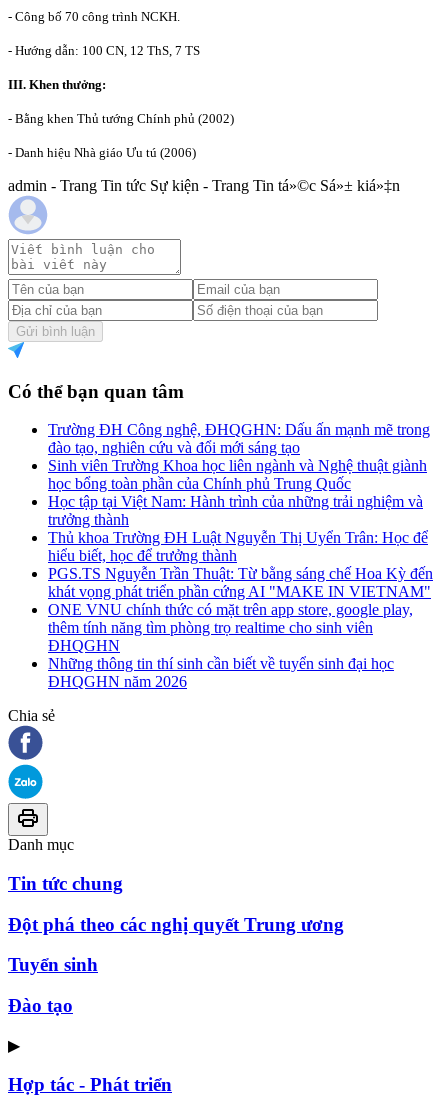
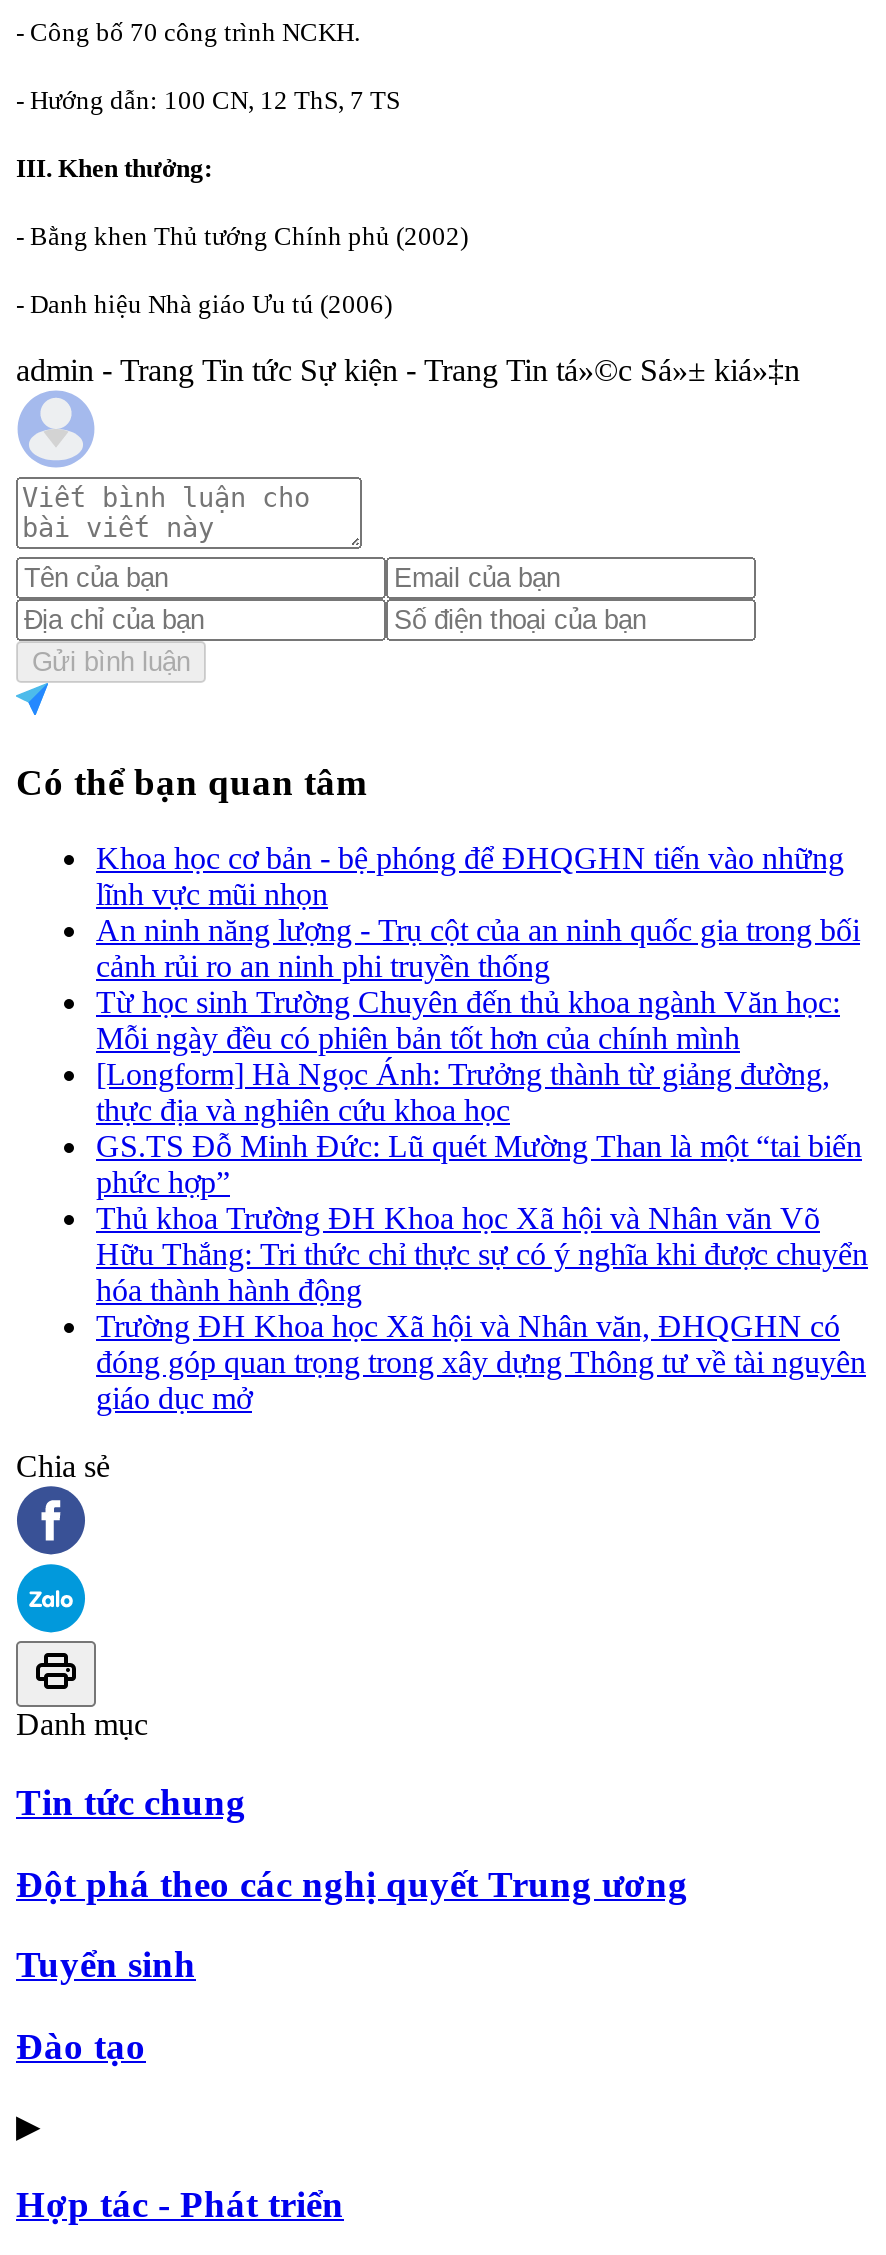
- Trường ĐH Công nghệ, ĐHQGHN: Dấu ấn mạnh mẽ trong
- đào tạo, nghiên cứu và đổi mới sáng tạo
- Sinh viên Trường Khoa học liên ngành và Nghệ thuật giành
- học bổng toàn phần của Chính phủ Trung Quốc
- Học tập tại Việt Nam: Hành trình của những trải nghiệm và
- trưởng thành
- Thủ khoa Trường ĐH Luật Nguyễn Thị Uyển Trân: Học để
- hiểu biết, học để trưởng thành
- PGS.TS Nguyễn Trần Thuật: Từ bằng sáng chế Hoa Kỳ đến
- khát vọng phát triển phần cứng AI "MAKE IN VIETNAM"
- ONE VNU chính thức có mặt trên app store, google play,
- thêm tính năng tìm phòng trọ realtime cho sinh viên
- ĐHQGHN
- Những thông tin thí sinh cần biết về tuyển sinh đại học
- ĐHQGHN năm 2026
+ Khoa học cơ bản - bệ phóng để ĐHQGHN tiến vào những
+ lĩnh vực mũi nhọn
+ An ninh năng lượng - Trụ cột của an ninh quốc gia trong bối
+ cảnh rủi ro an ninh phi truyền thống
+ Từ học sinh Trường Chuyên đến thủ khoa ngành Văn học:
+ Mỗi ngày đều có phiên bản tốt hơn của chính mình
+ [Longform] Hà Ngọc Ánh: Trưởng thành từ giảng đường,
+ thực địa và nghiên cứu khoa học
+ GS.TS Đỗ Minh Đức: Lũ quét Mường Than là một “tai biến
+ phức hợp”
+ Thủ khoa Trường ĐH Khoa học Xã hội và Nhân văn Võ
+ Hữu Thắng: Tri thức chỉ thực sự có ý nghĩa khi được chuyển
+ hóa thành hành động
+ Trường ĐH Khoa học Xã hội và Nhân văn, ĐHQGHN có
+ đóng góp quan trọng trong xây dựng Thông tư về tài nguyên
+ giáo dục mở
